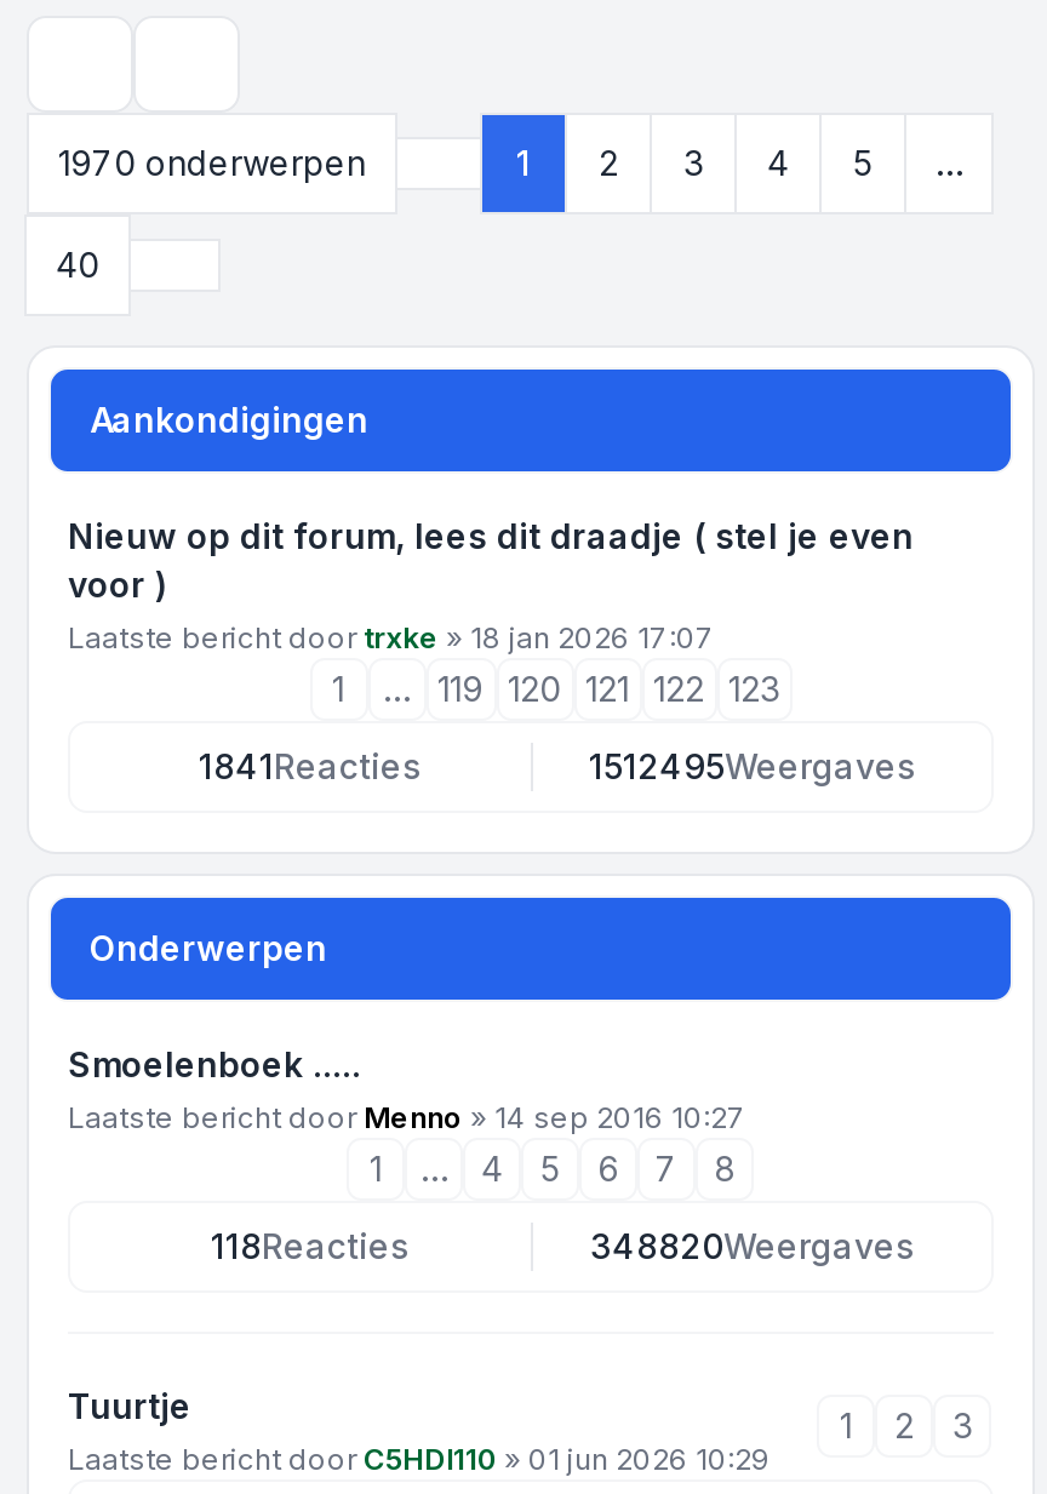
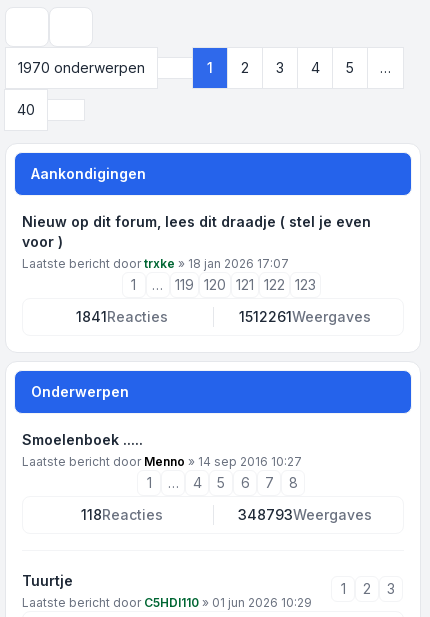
- 1512495Weergaves
+ 1512261Weergaves

- 348820Weergaves
+ 348793Weergaves
